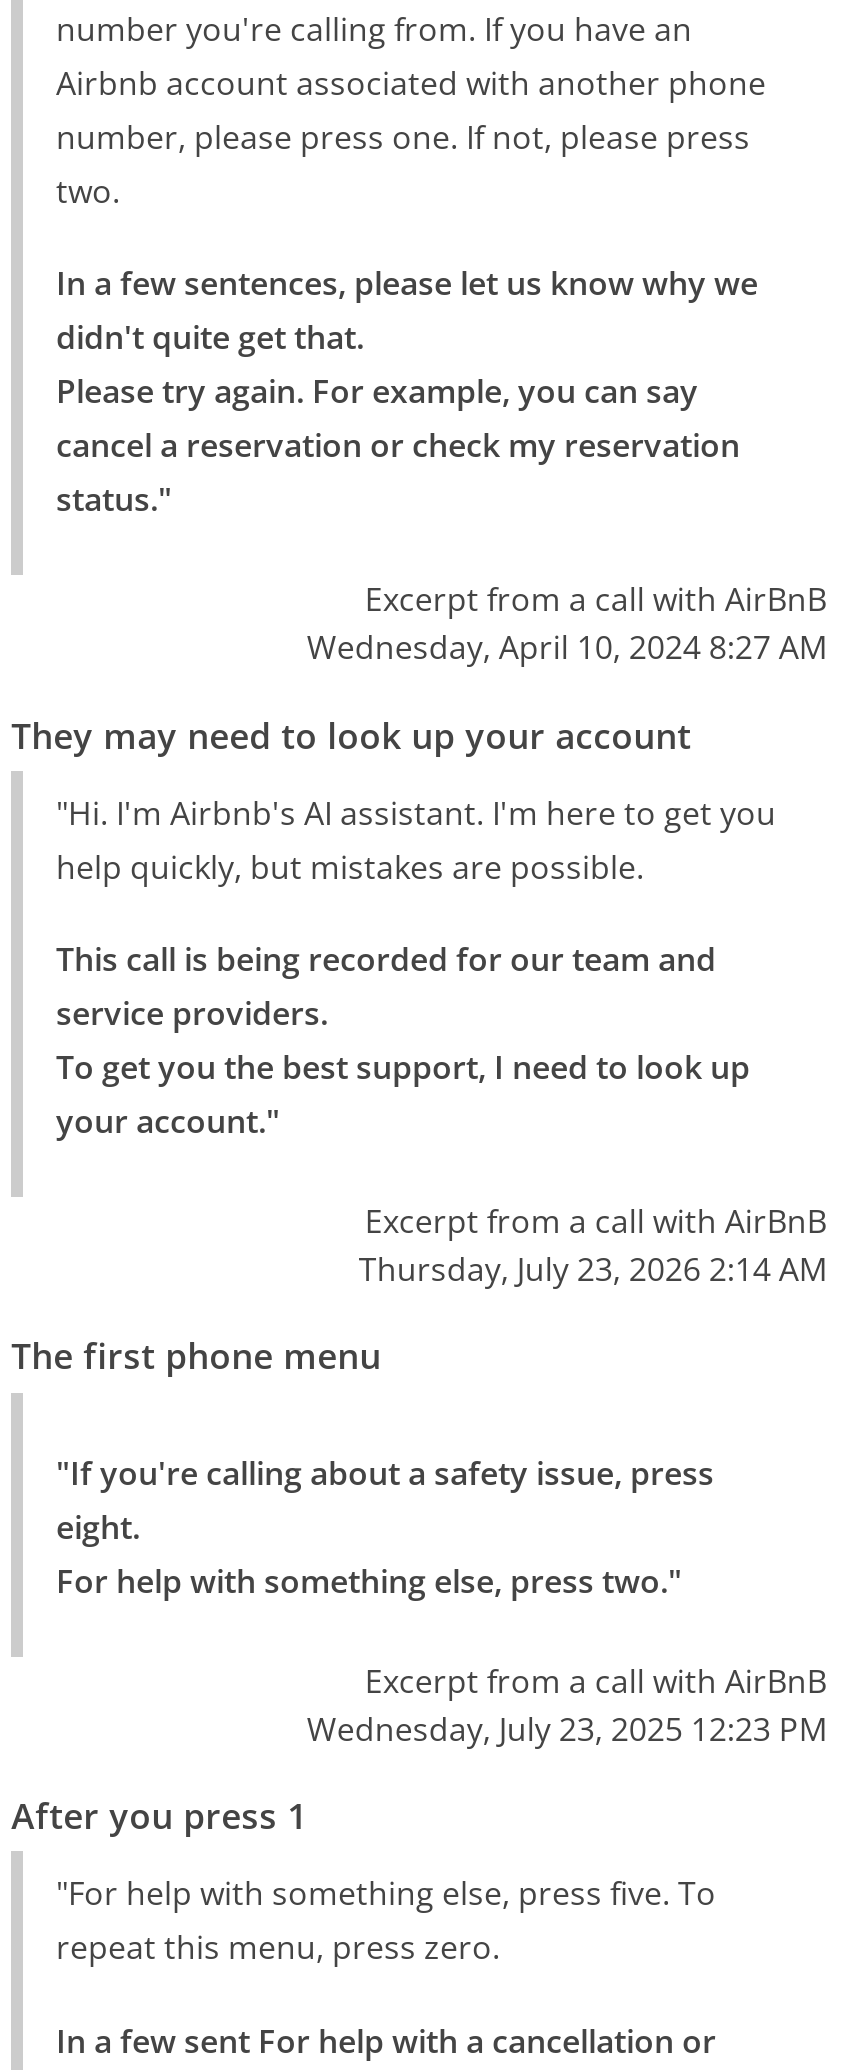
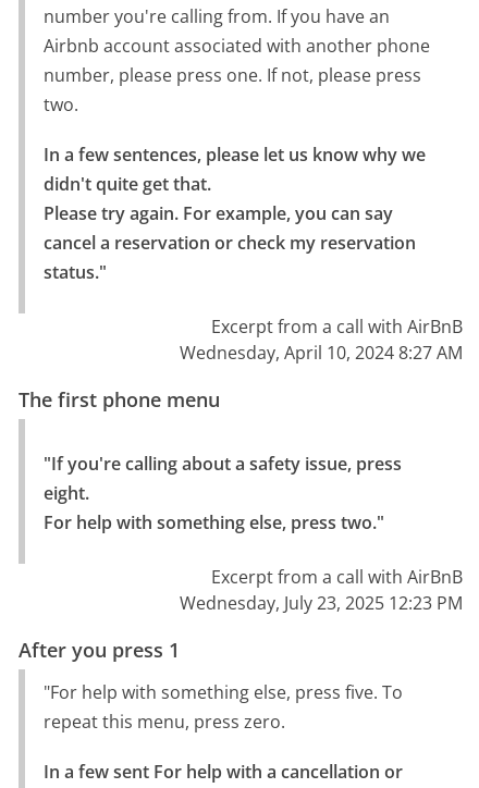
- They may need to look up your account
- "Hi. I'm Airbnb's AI assistant. I'm here to get you
- help quickly, but mistakes are possible.
- This call is being recorded for our team and
- service providers.
- To get you the best support, I need to look up
- your account."
- Excerpt from a call with AirBnB
- Thursday, July 23, 2026 2:14 AM
